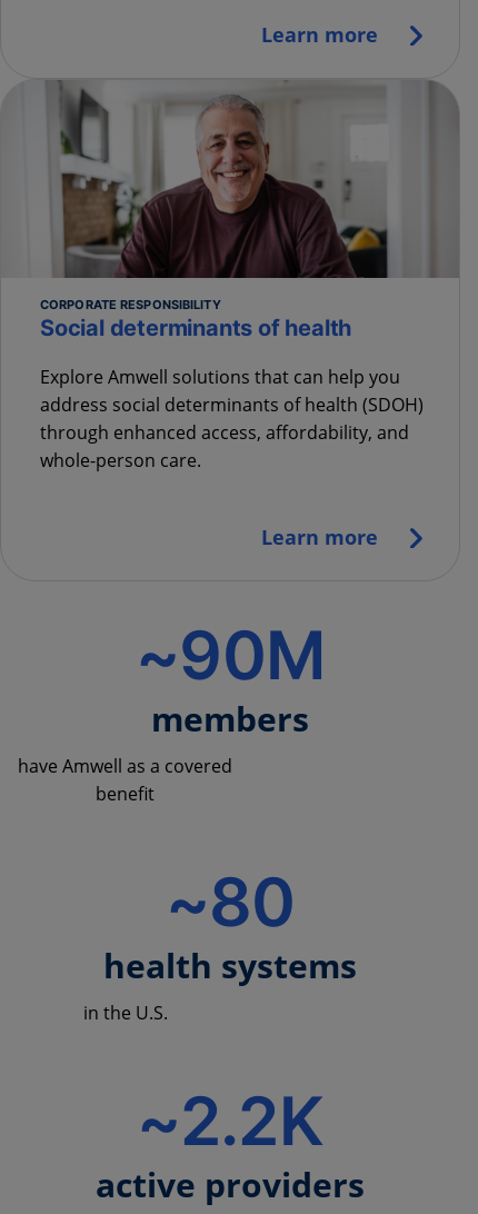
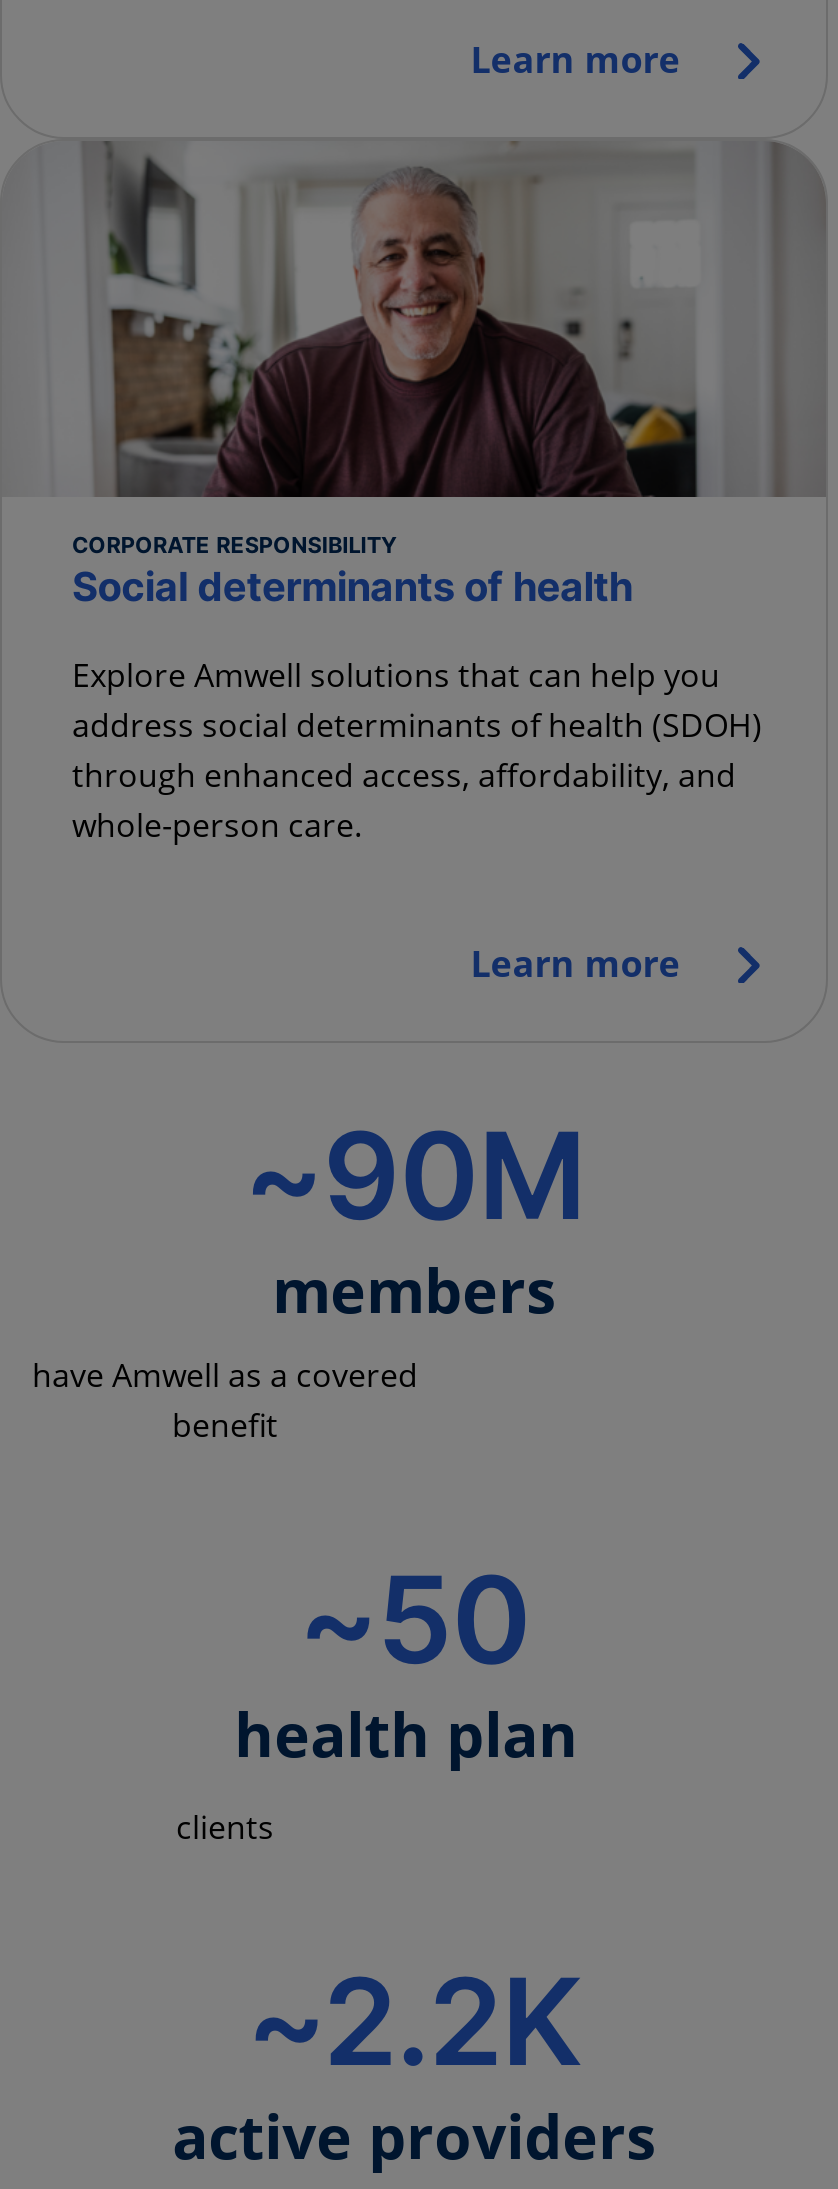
- ~80
- health systems
- in the U.S.
+ ~50
+ health plan
+ clients
